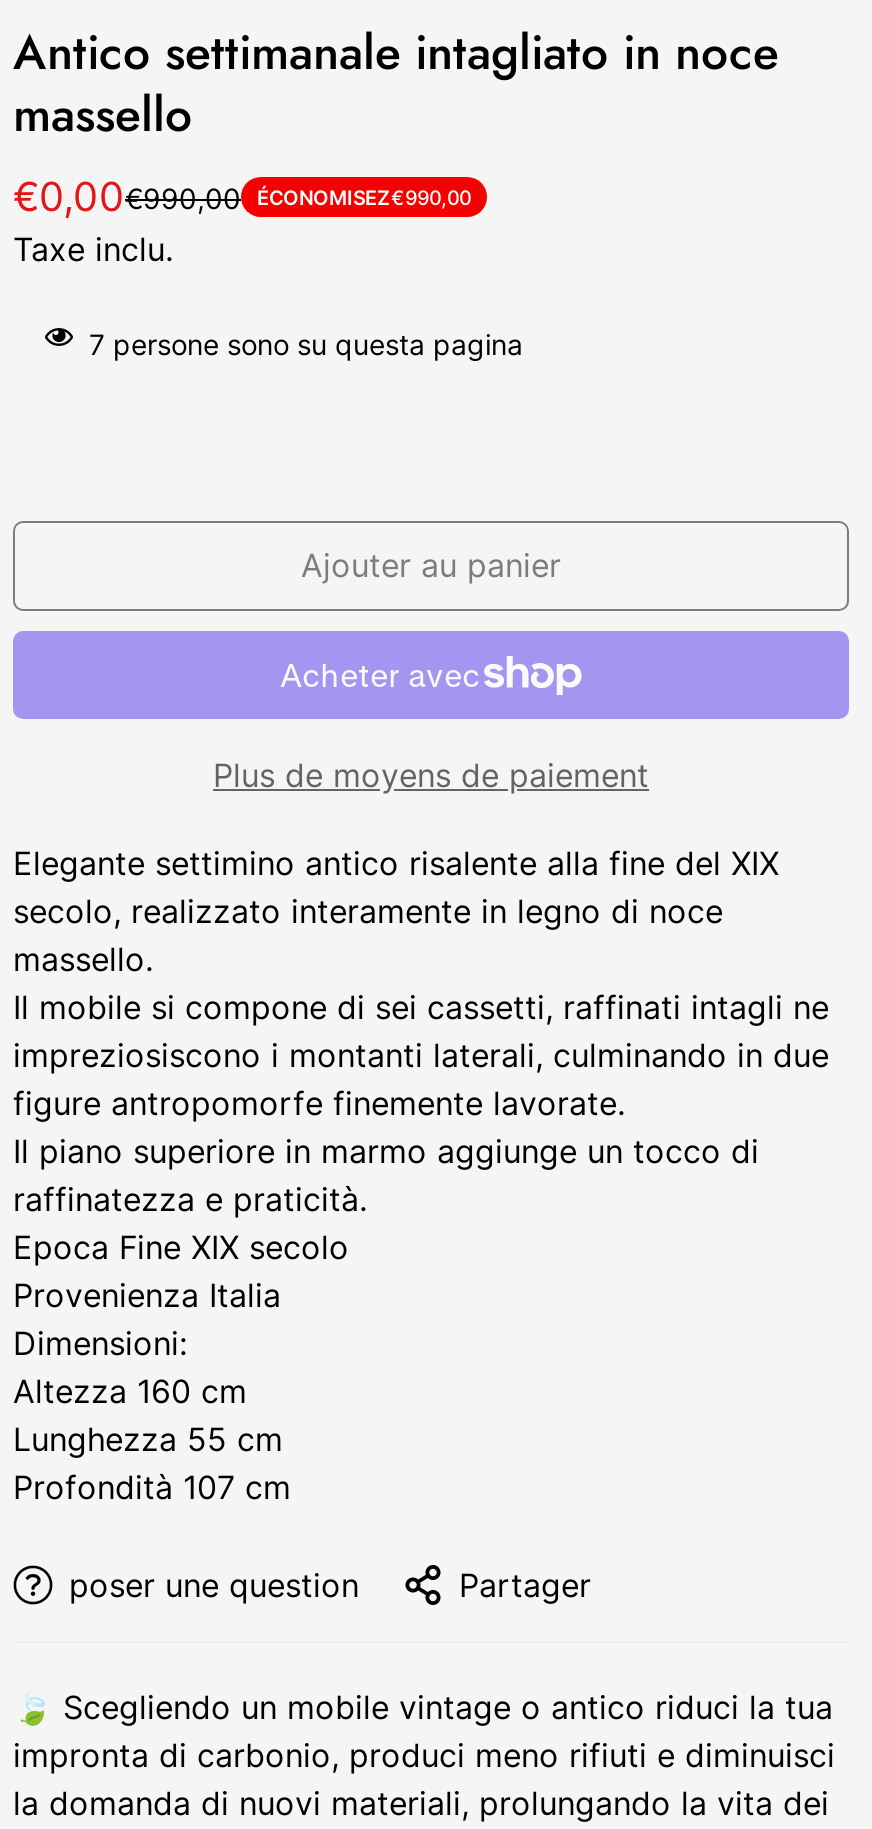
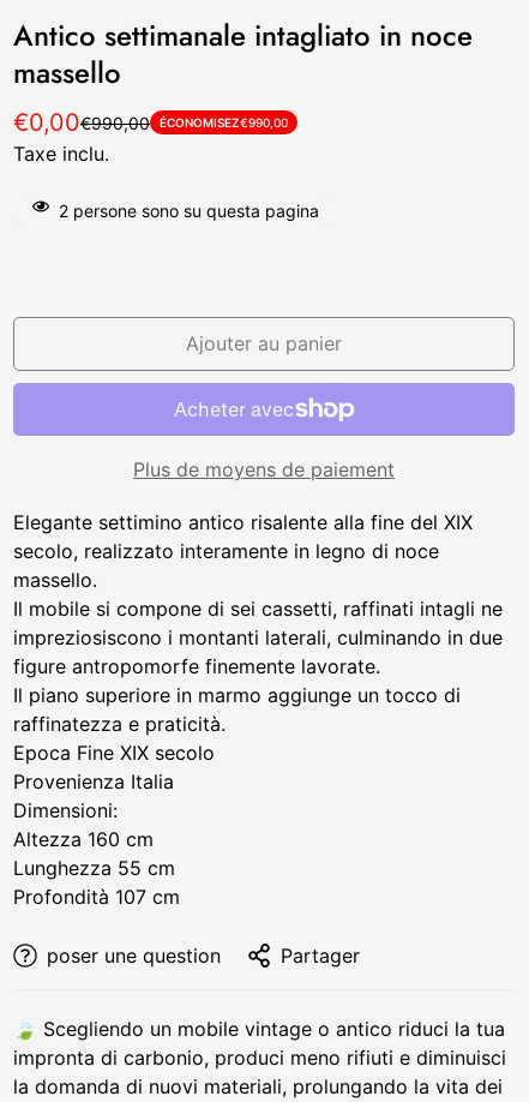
- 7 persone sono su questa pagina
+ 2 persone sono su questa pagina
